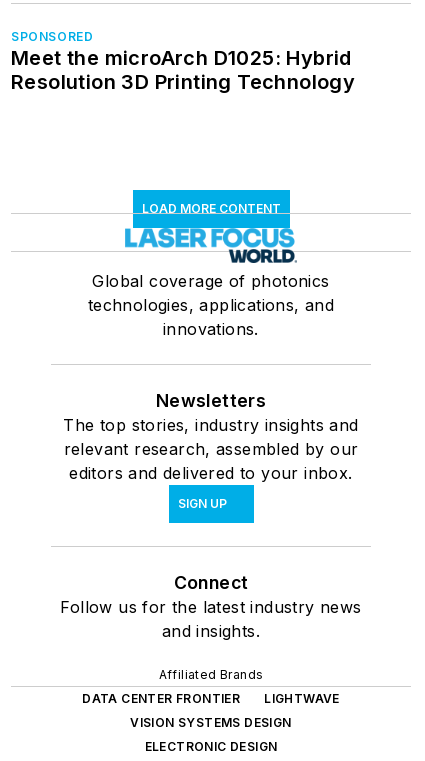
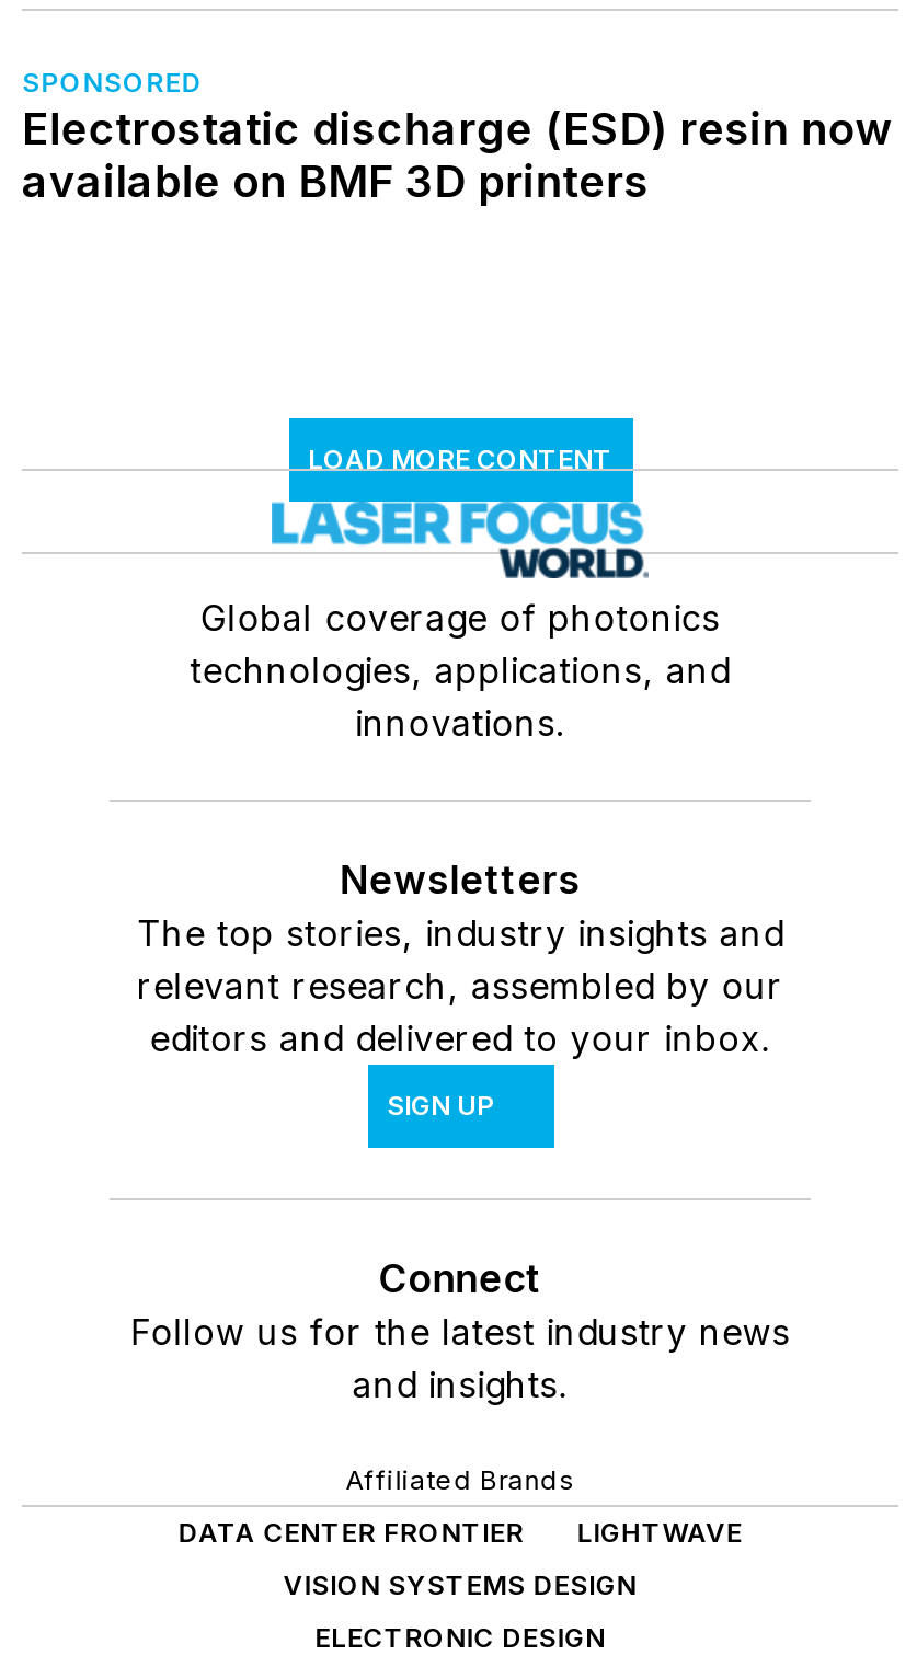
- Meet the microArch D1025: Hybrid
- Resolution 3D Printing Technology
+ Electrostatic discharge (ESD) resin now
+ available on BMF 3D printers
